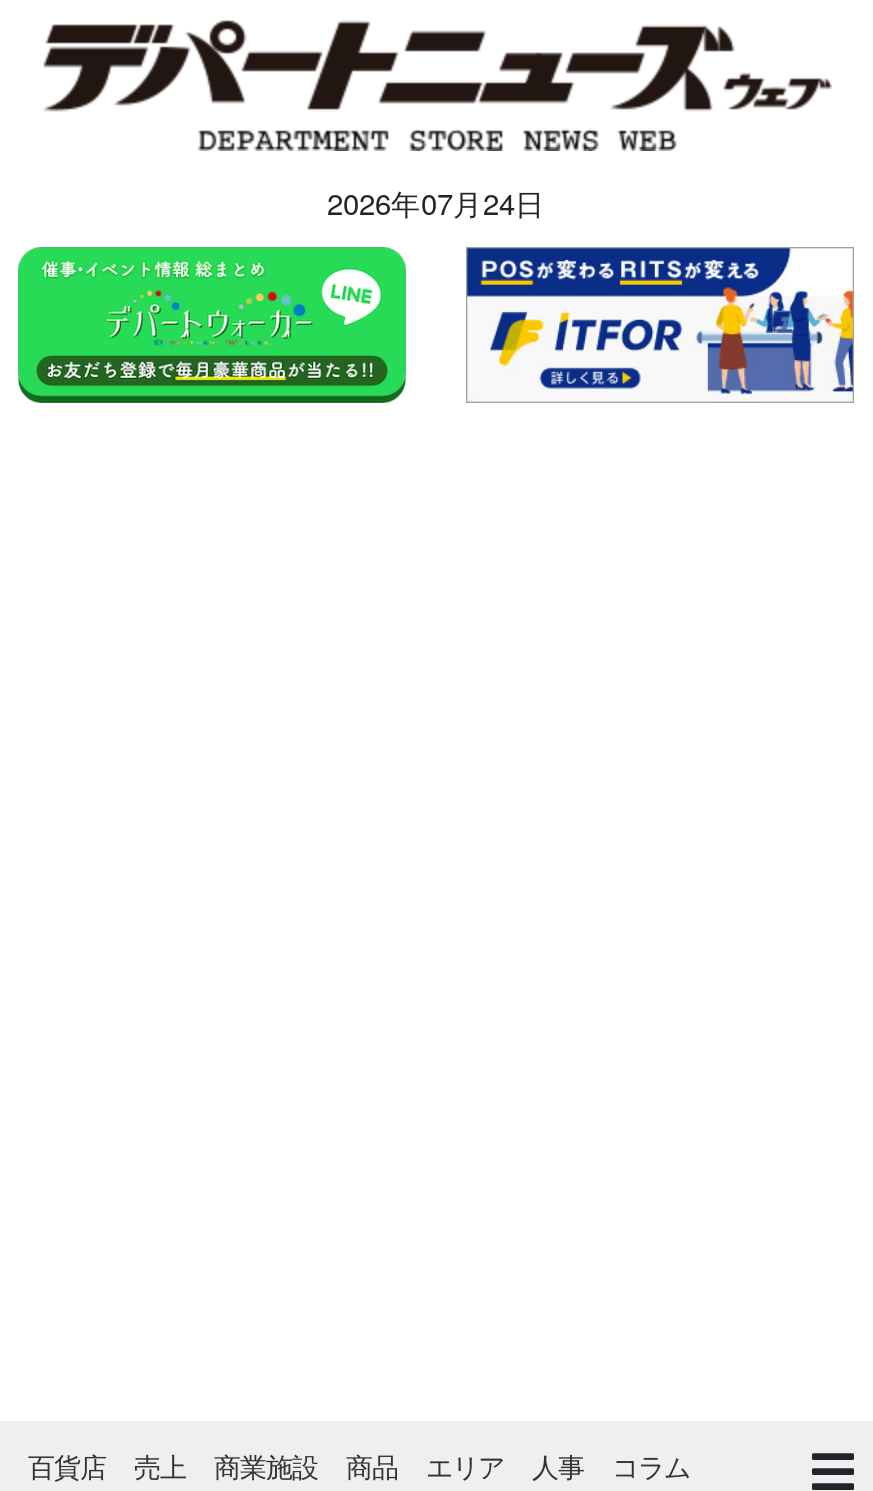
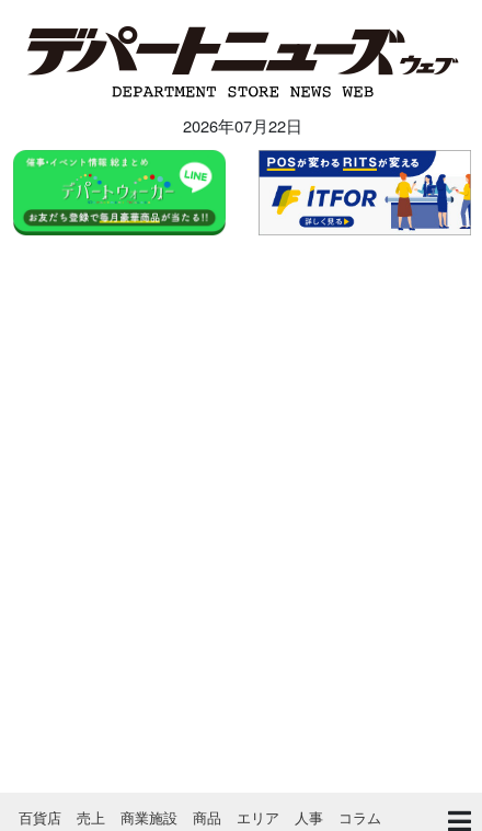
- 2026年07月24日
+ 2026年07月22日
